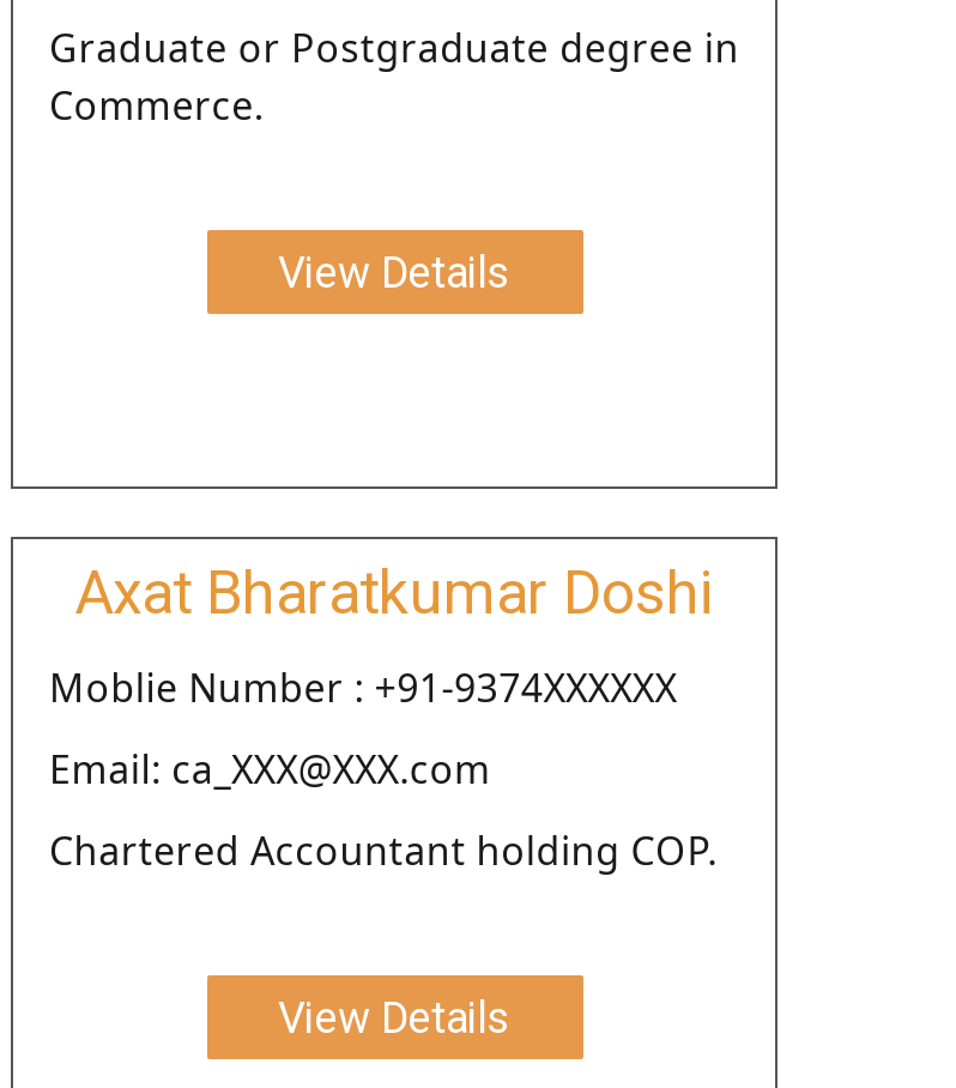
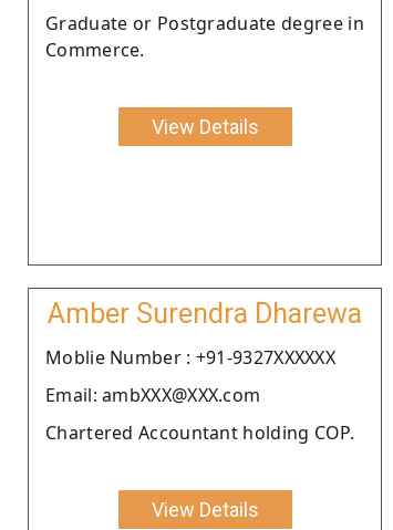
- Axat Bharatkumar Doshi
+ Amber Surendra Dharewa

- Moblie Number : +91-9374XXXXXX
+ Moblie Number : +91-9327XXXXXX

- Email: ca_XXX@XXX.com
+ Email: ambXXX@XXX.com
